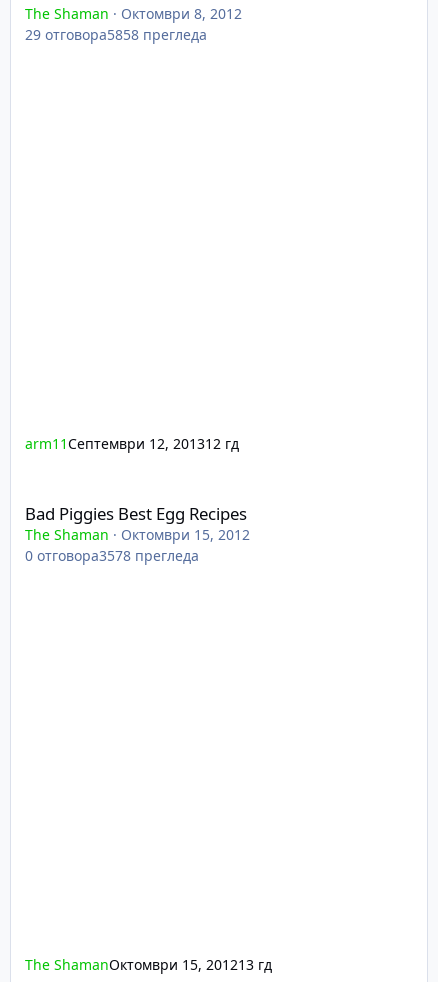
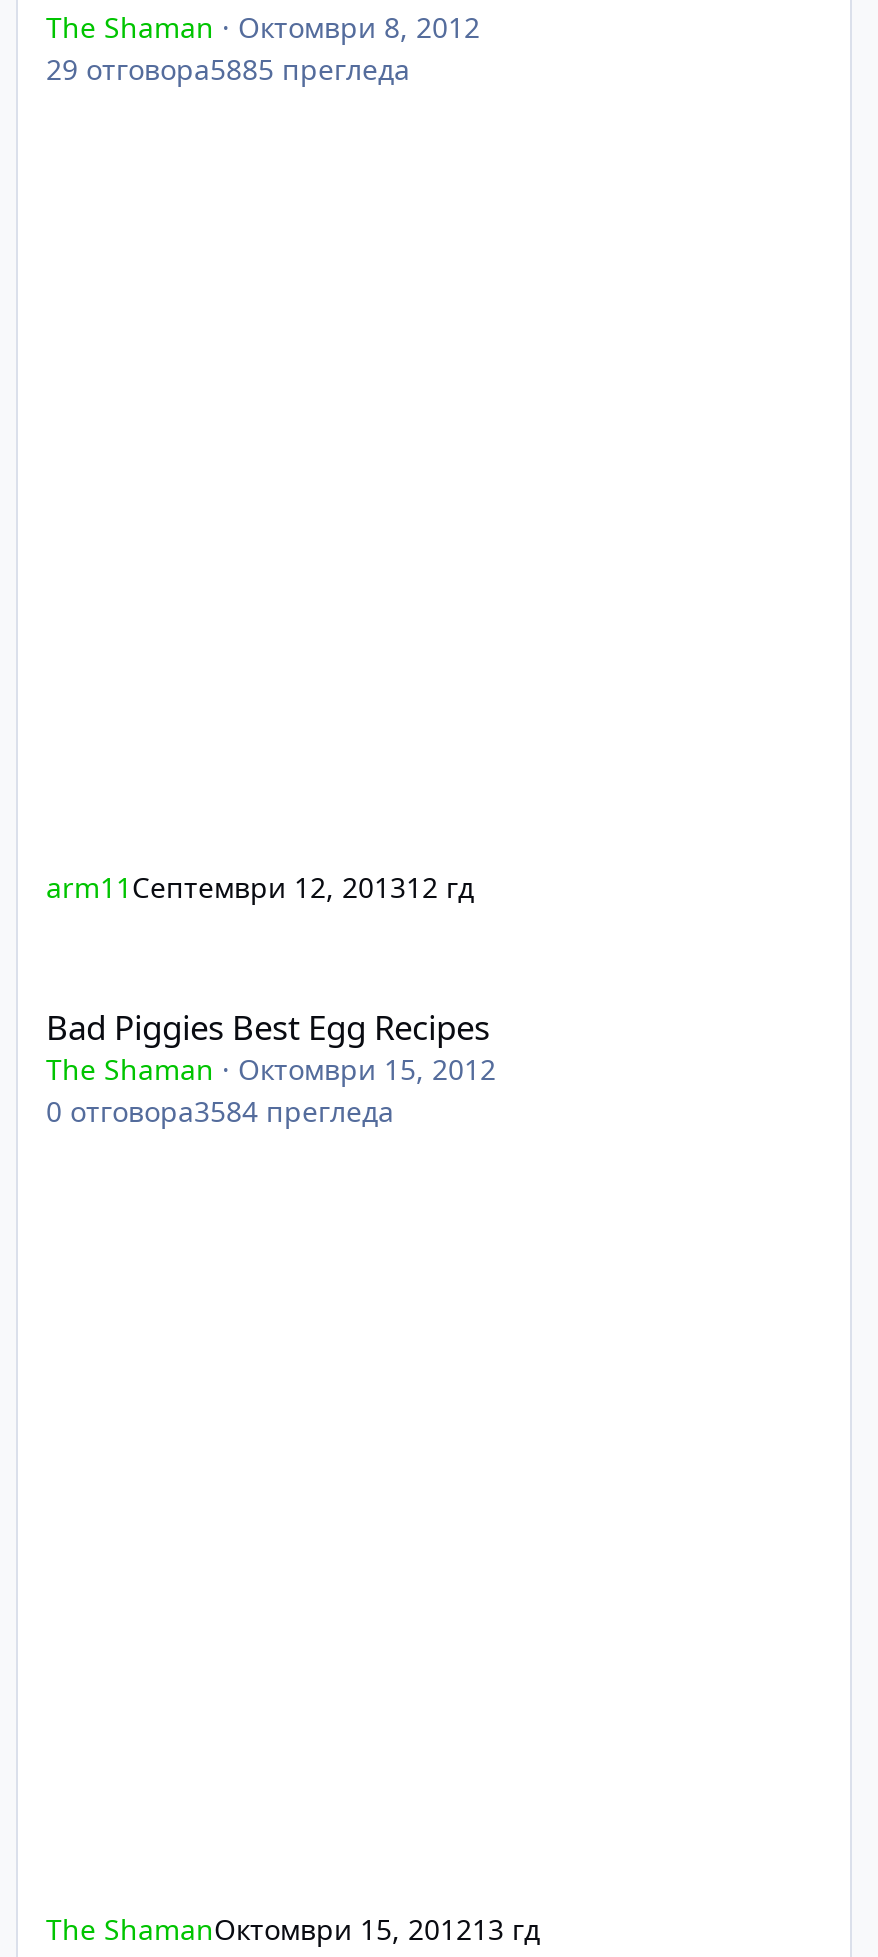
- 29 отговора5858 прегледа
+ 29 отговора5885 прегледа

- 0 отговора3578 прегледа
+ 0 отговора3584 прегледа
